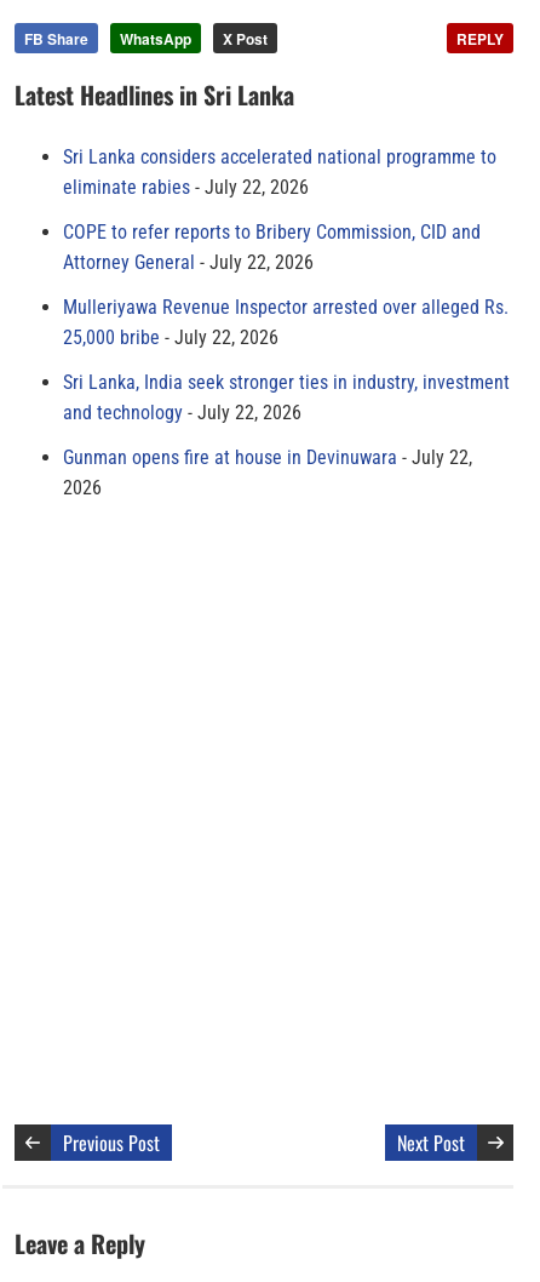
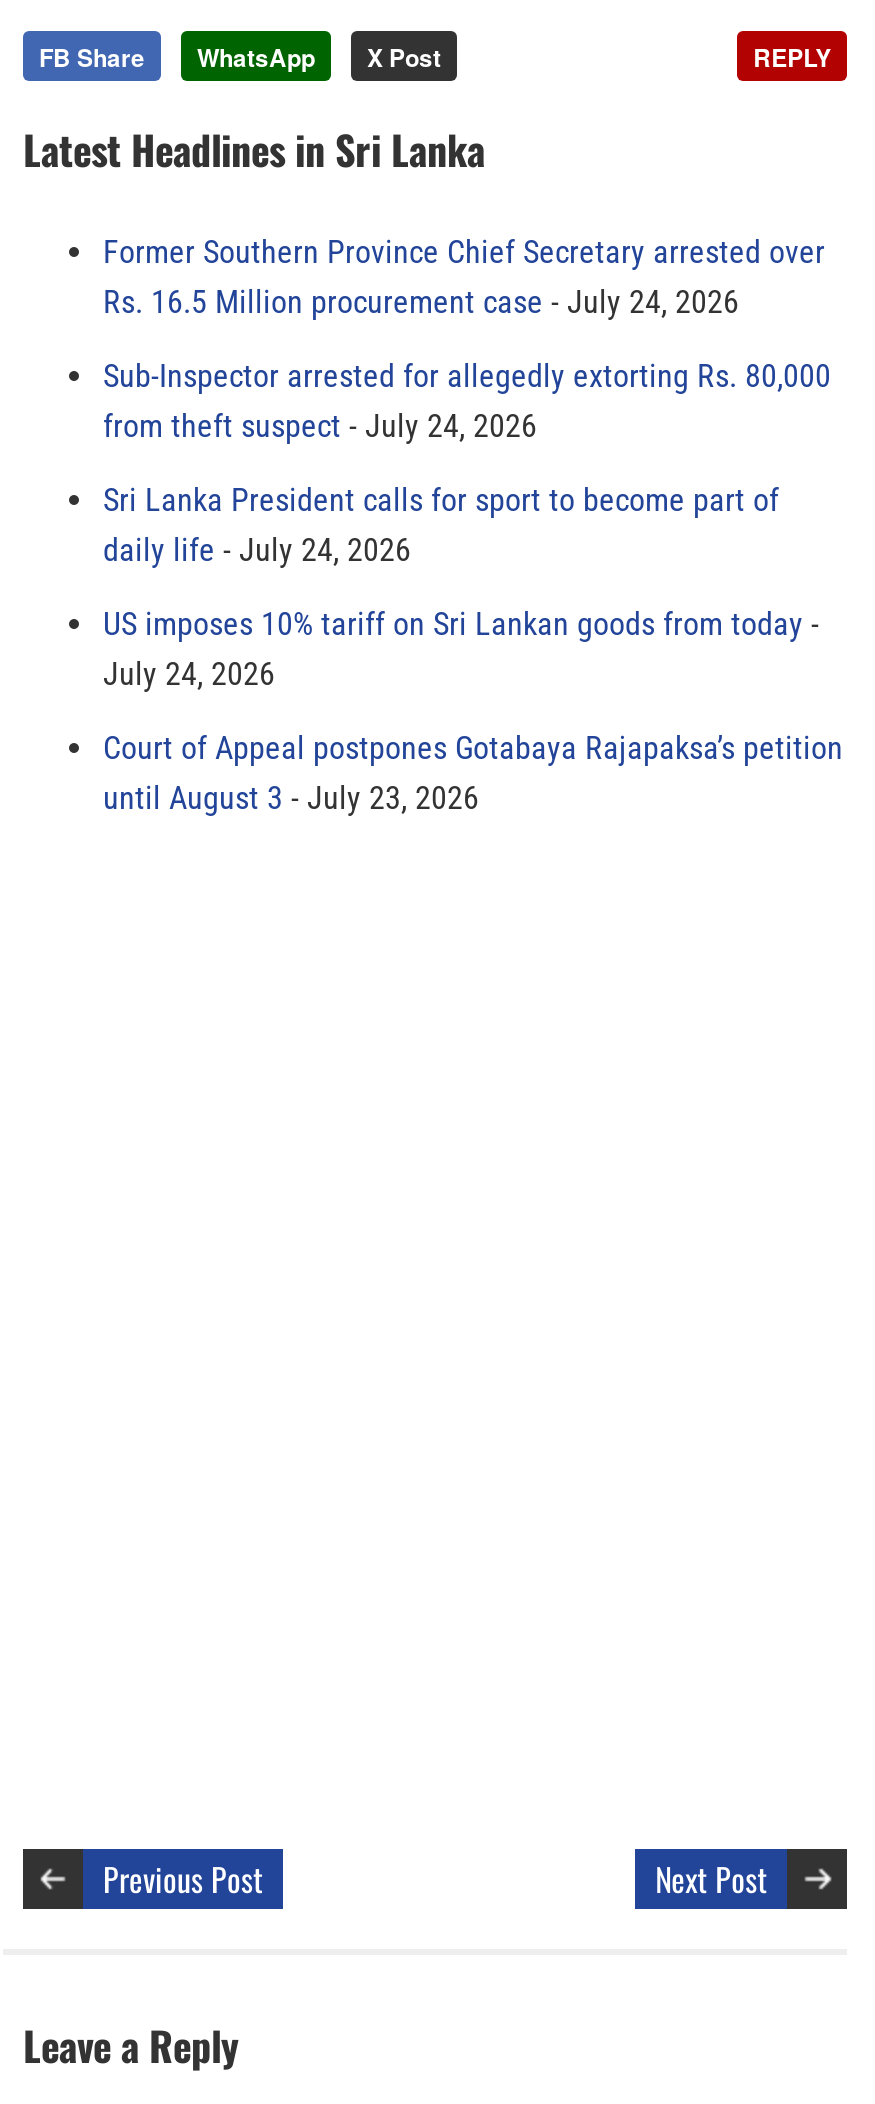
- Sri Lanka considers accelerated national programme to
- eliminate rabies
- July 22, 2026
+ Former Southern Province Chief Secretary arrested over
+ Rs. 16.5 Million procurement case
+ July 24, 2026

- COPE to refer reports to Bribery Commission, CID and
- Attorney General
- July 22, 2026
+ Sub-Inspector arrested for allegedly extorting Rs. 80,000
+ from theft suspect
+ July 24, 2026

- Mulleriyawa Revenue Inspector arrested over alleged Rs.
- 25,000 bribe
- July 22, 2026
+ Sri Lanka President calls for sport to become part of
+ daily life
+ July 24, 2026

- Sri Lanka, India seek stronger ties in industry, investment
- and technology
- July 22, 2026
+ US imposes 10% tariff on Sri Lankan goods from today
+ July 24, 2026

- Gunman opens fire at house in Devinuwara
- July 22,
- 2026
+ Court of Appeal postpones Gotabaya Rajapaksa’s petition
+ until August 3
+ July 23, 2026
